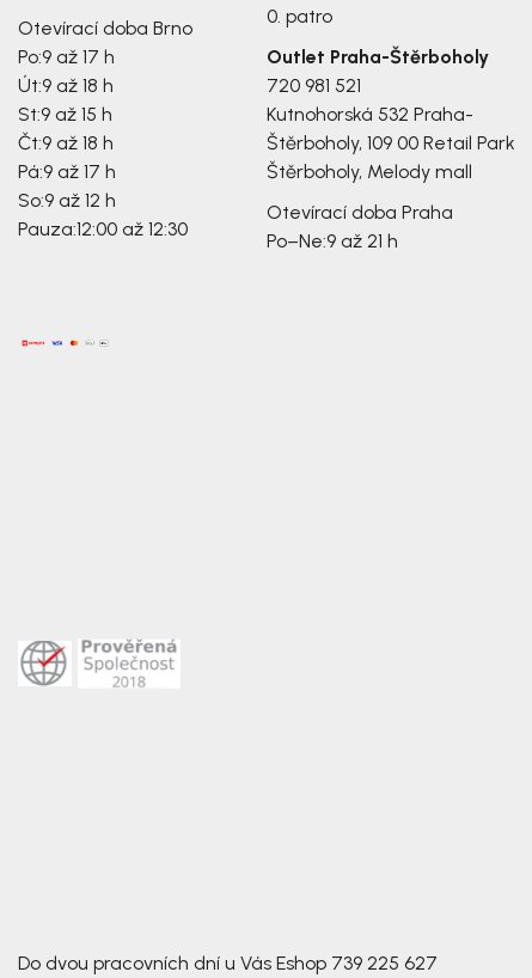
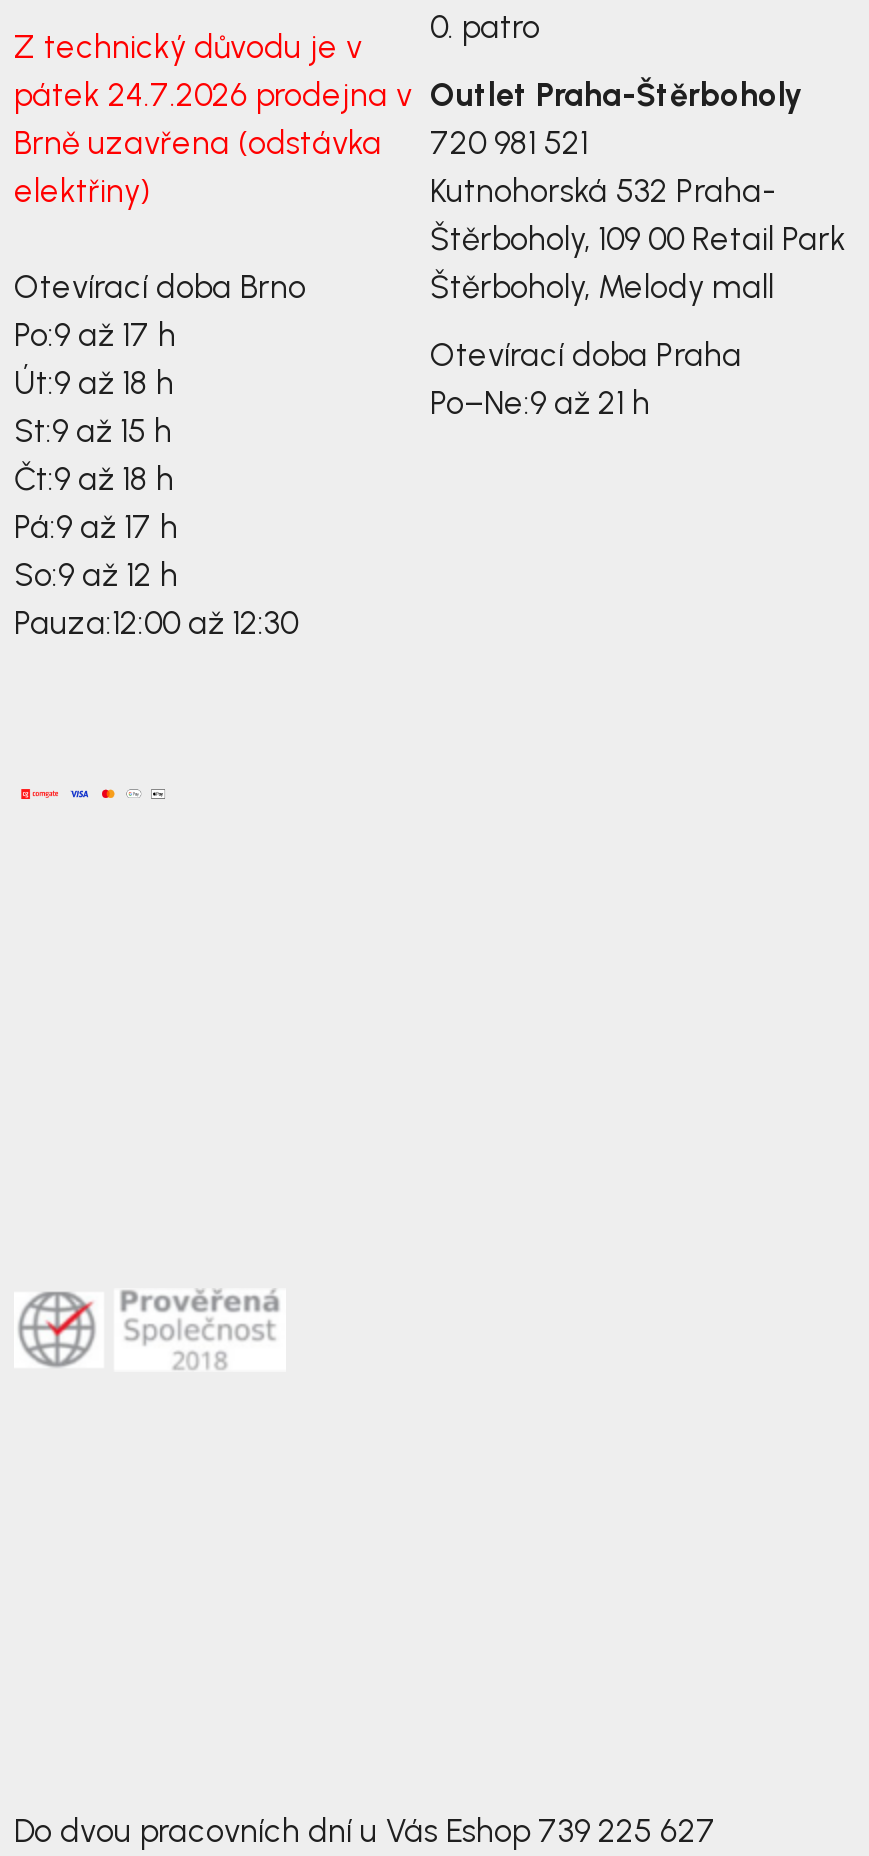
+ Z technický důvodu je v
+ pátek 24.7.2026 prodejna v
+ Brně uzavřena (odstávka
+ elektřiny)
